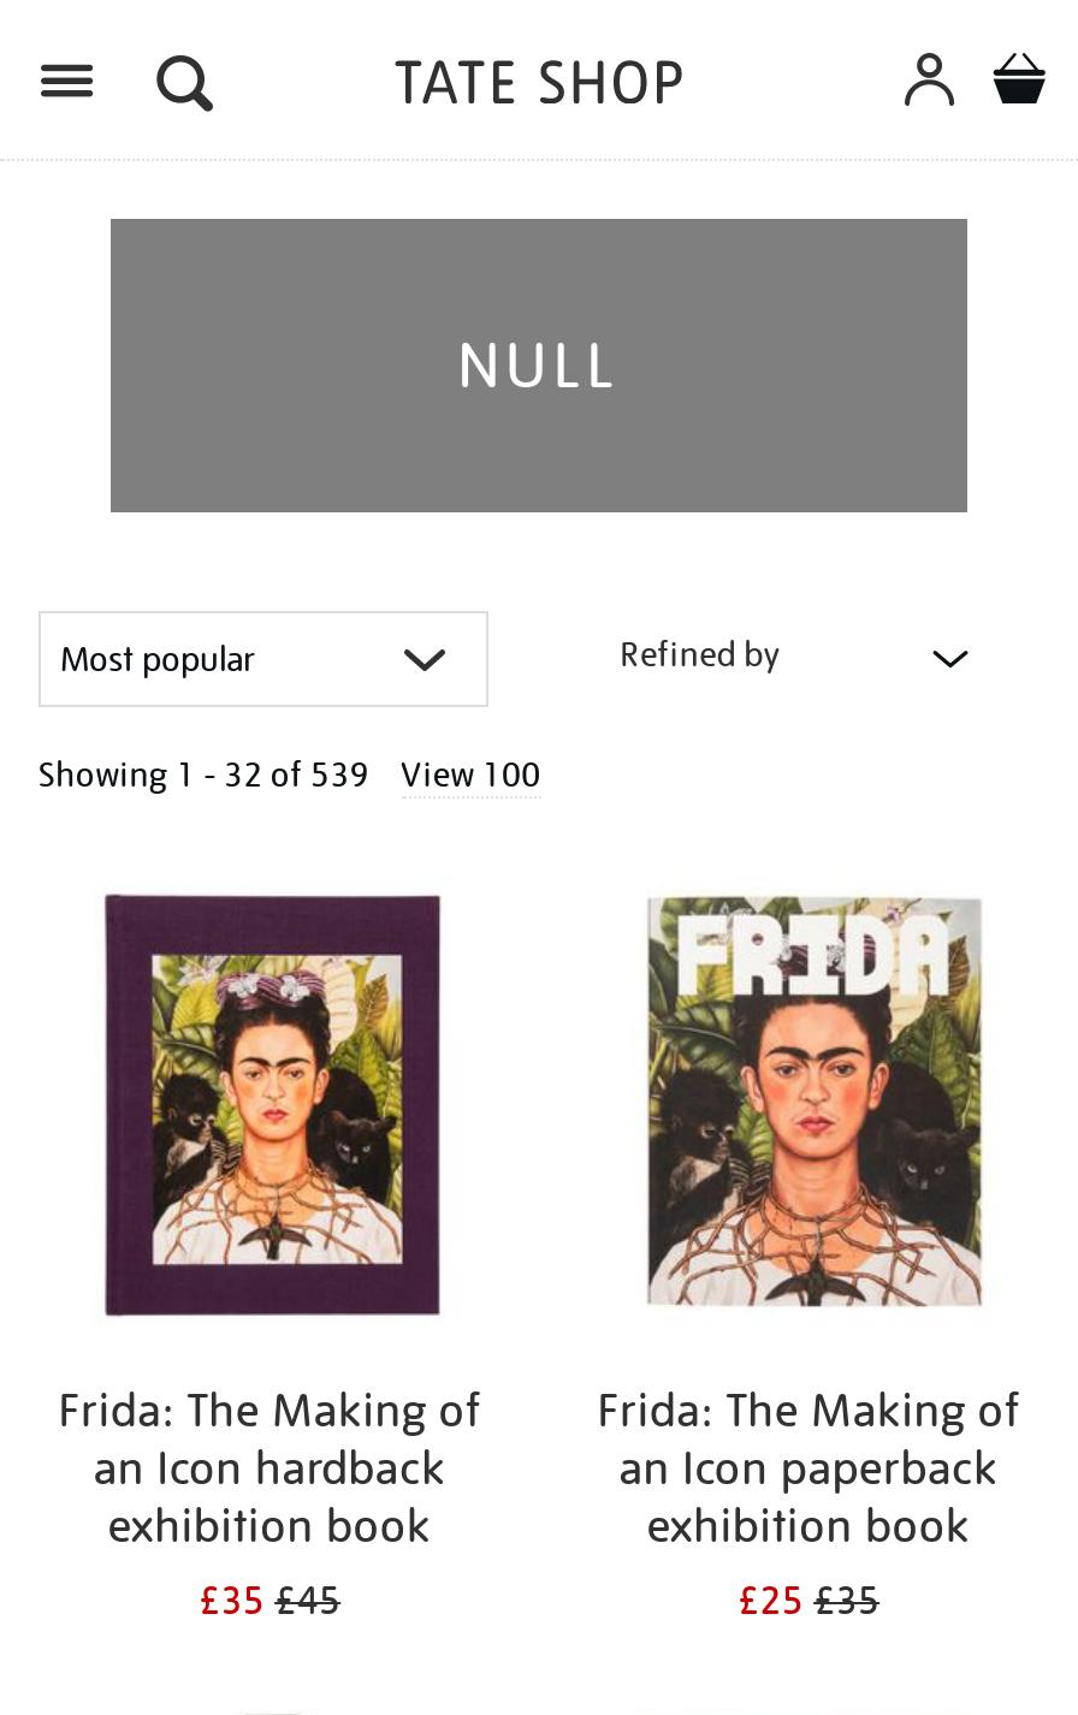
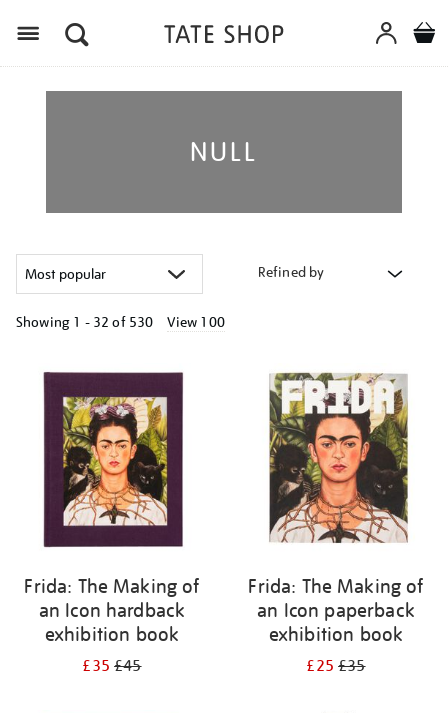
- Showing 1 - 32 of 539 View 100
+ Showing 1 - 32 of 530 View 100
